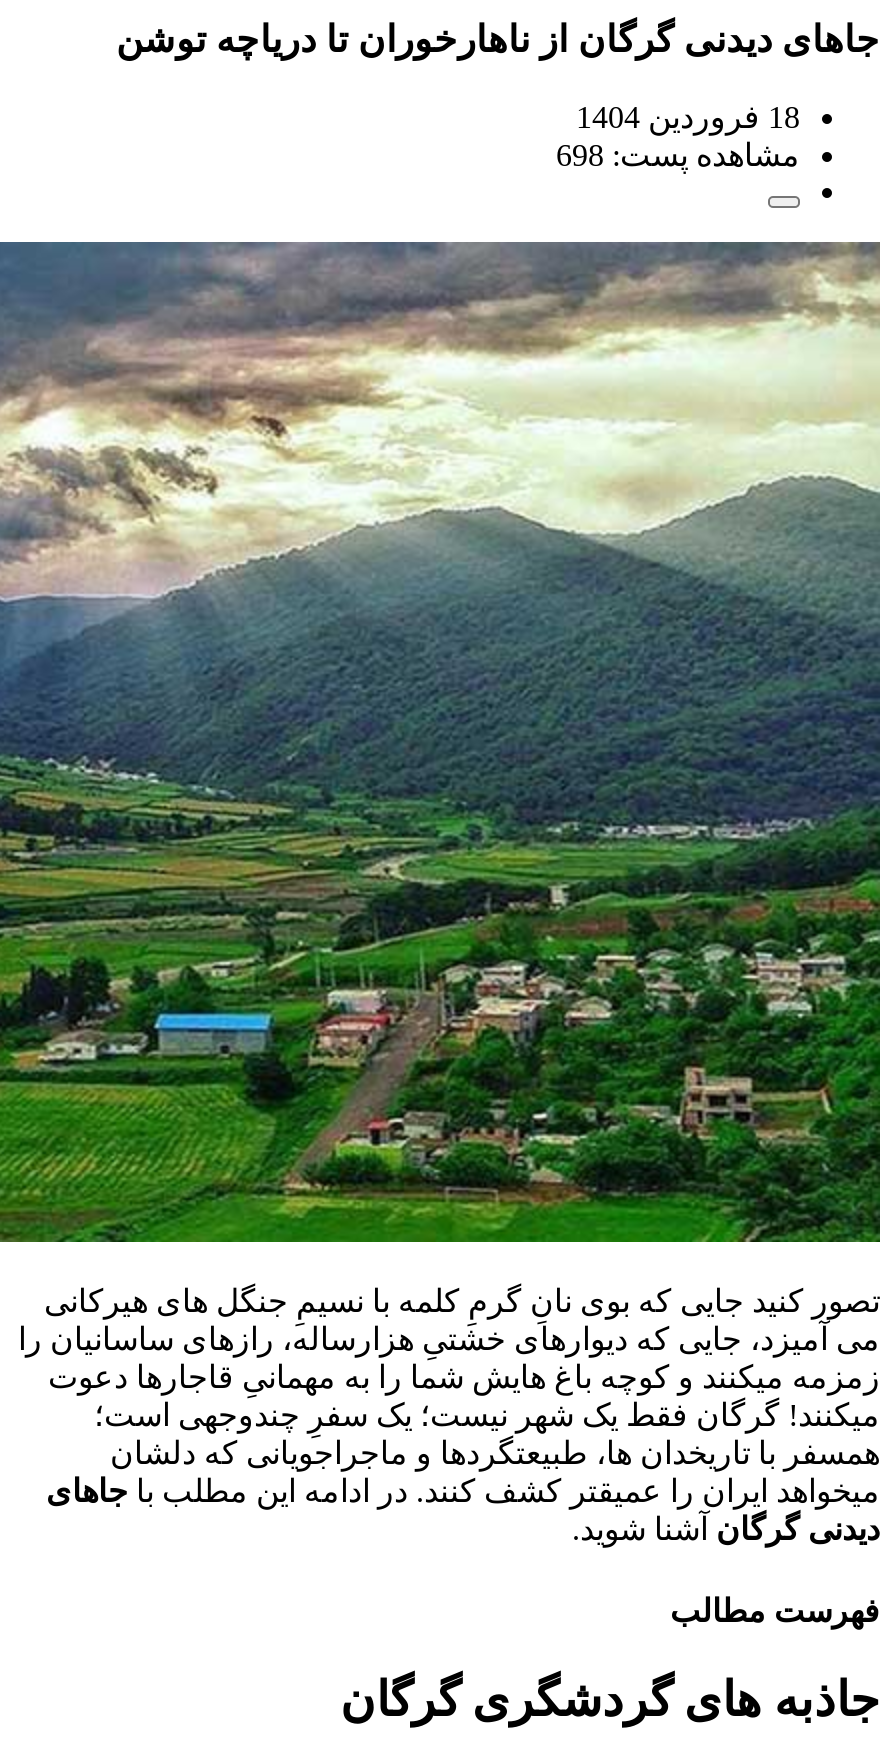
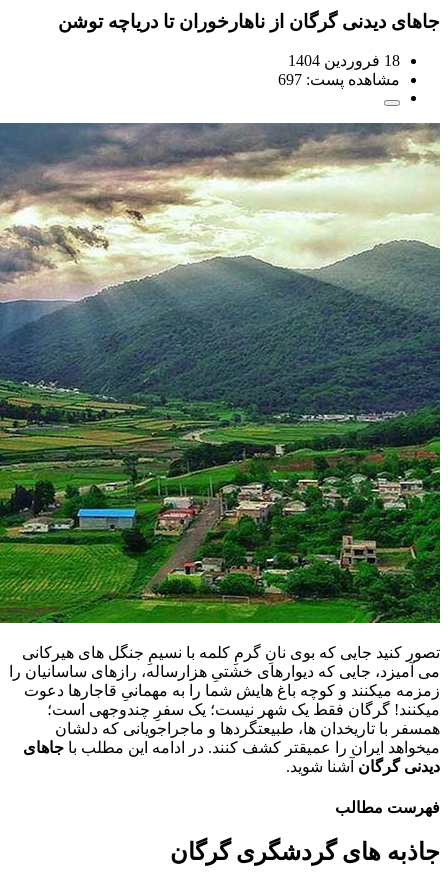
- مشاهده پست: 698
+ مشاهده پست: 697
